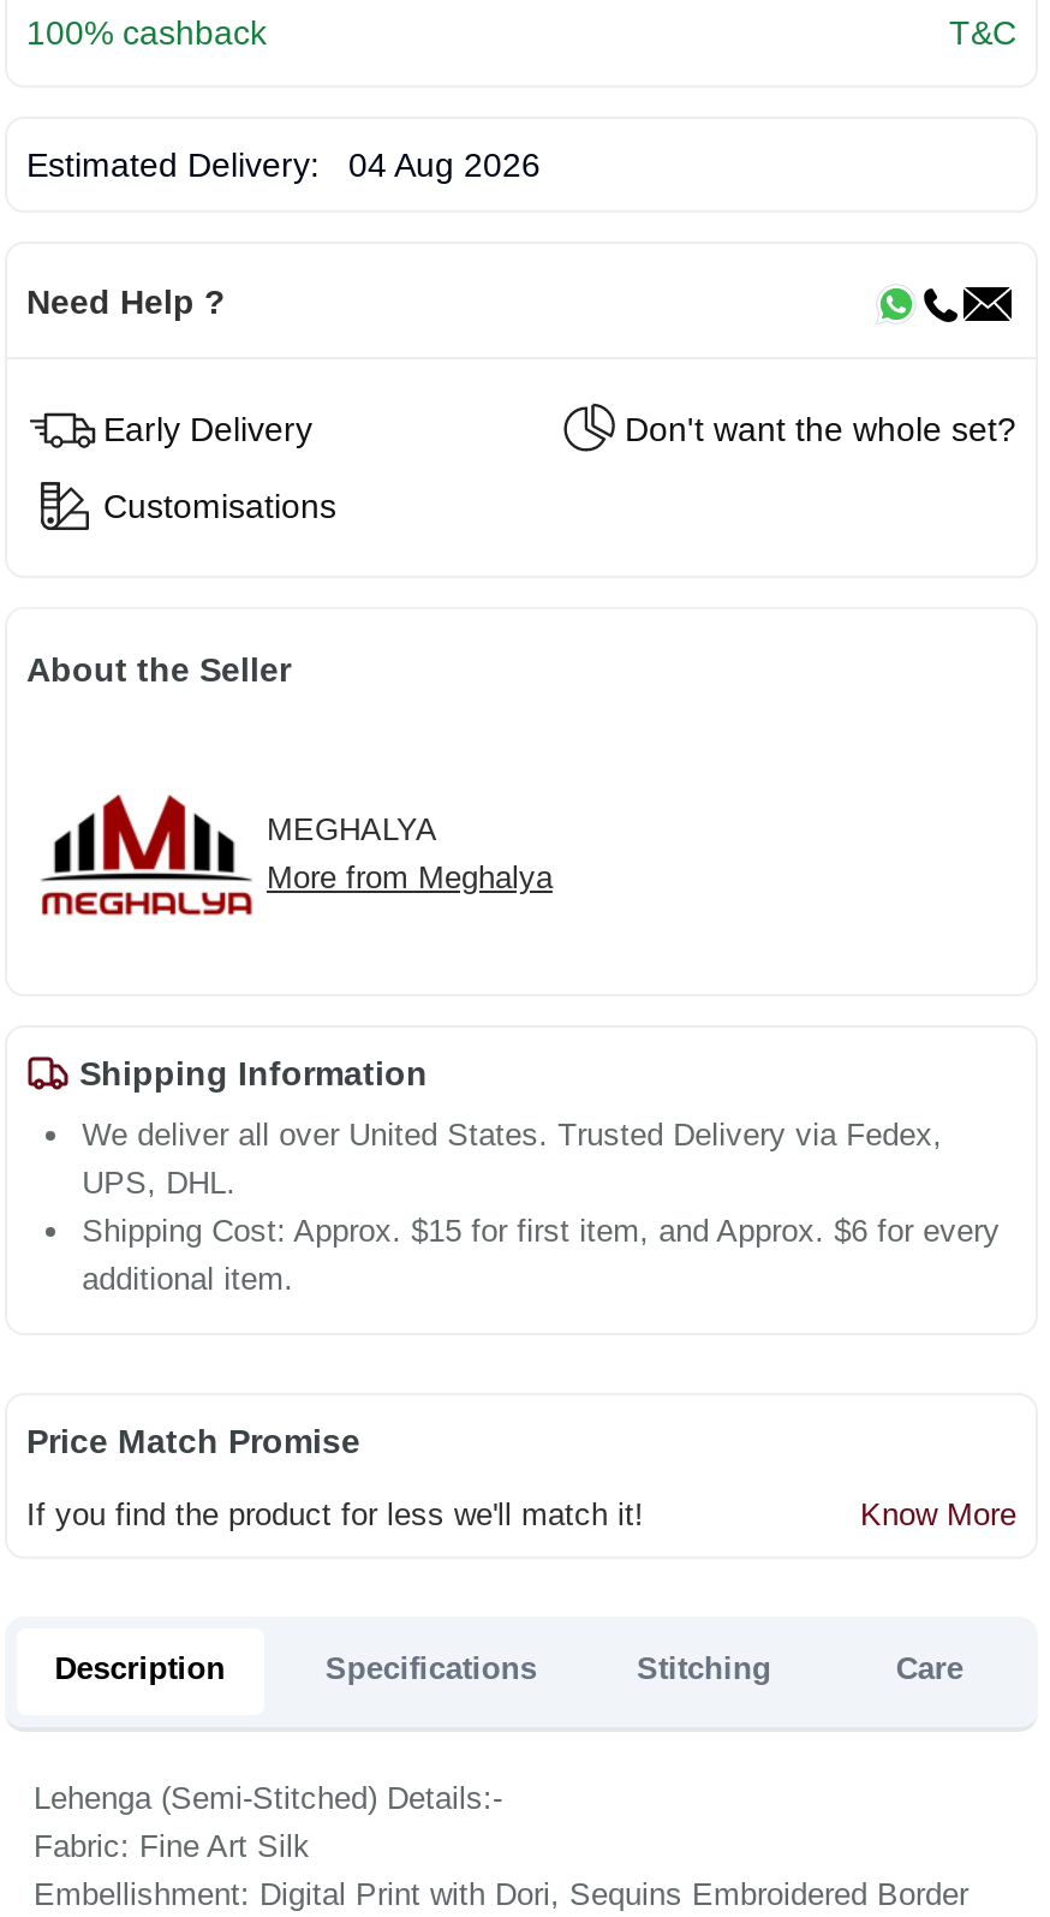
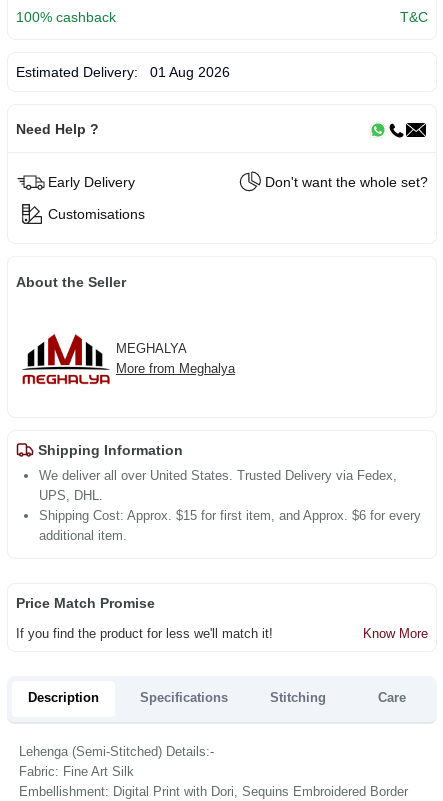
- Estimated Delivery: 04 Aug 2026
+ Estimated Delivery: 01 Aug 2026
